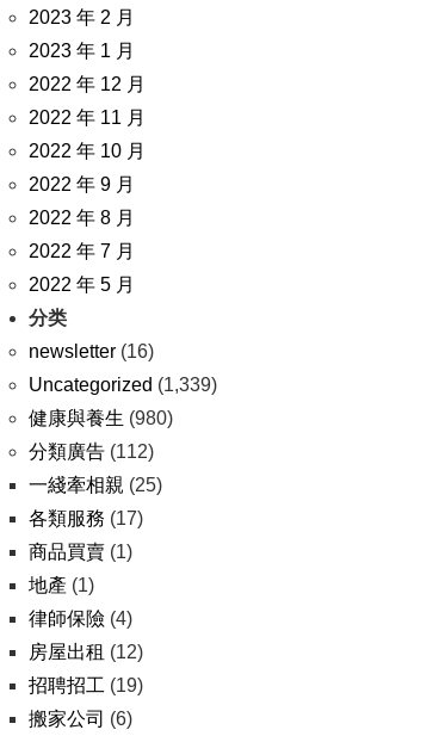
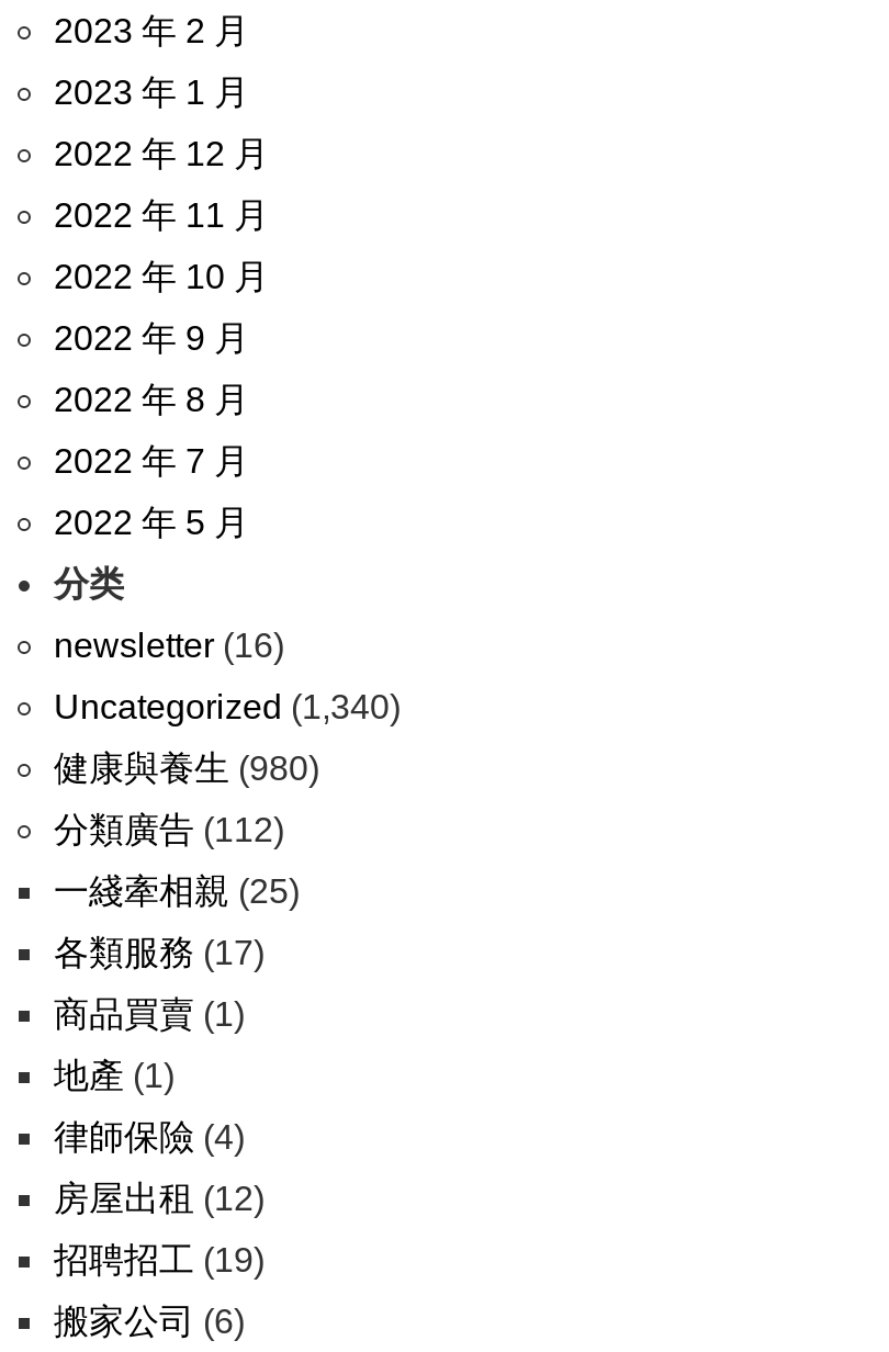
- Uncategorized (1,339)
+ Uncategorized (1,340)
